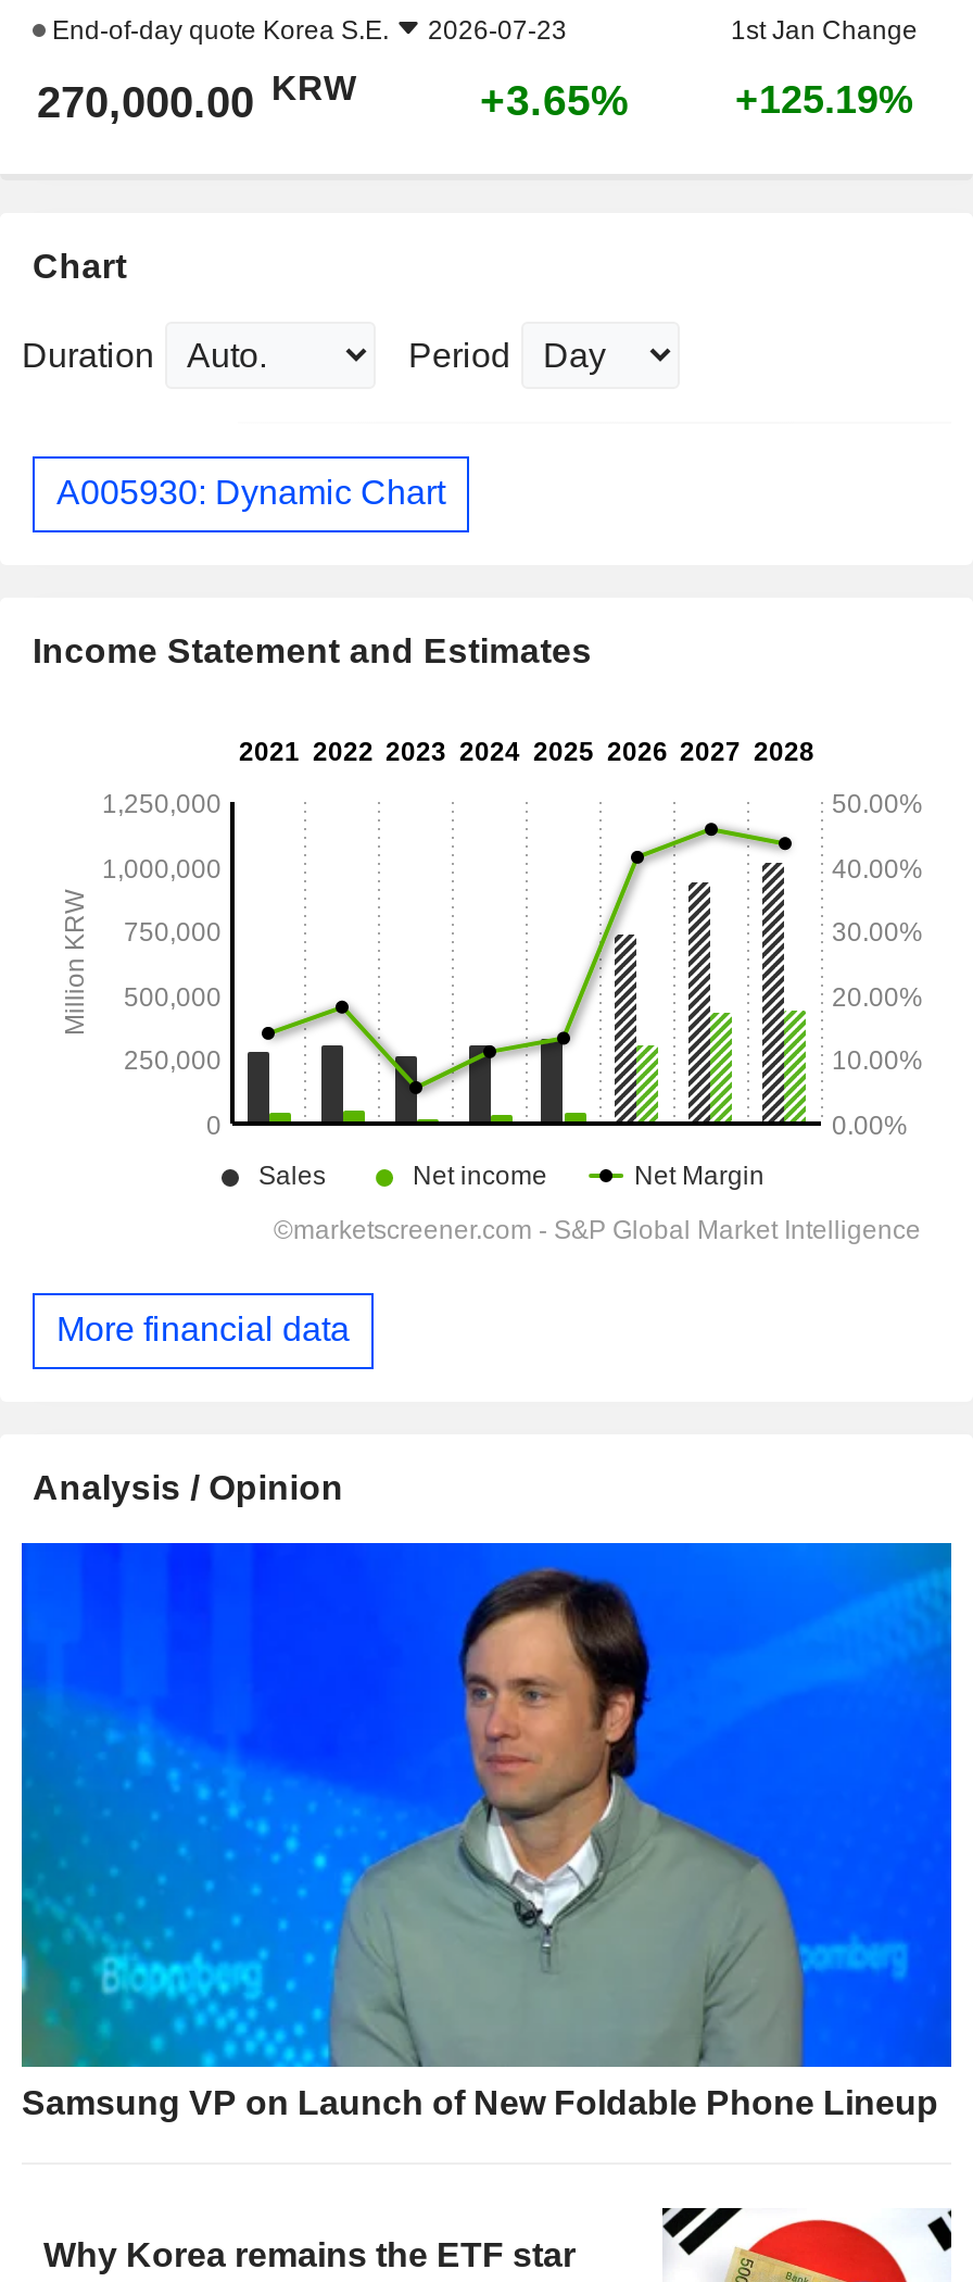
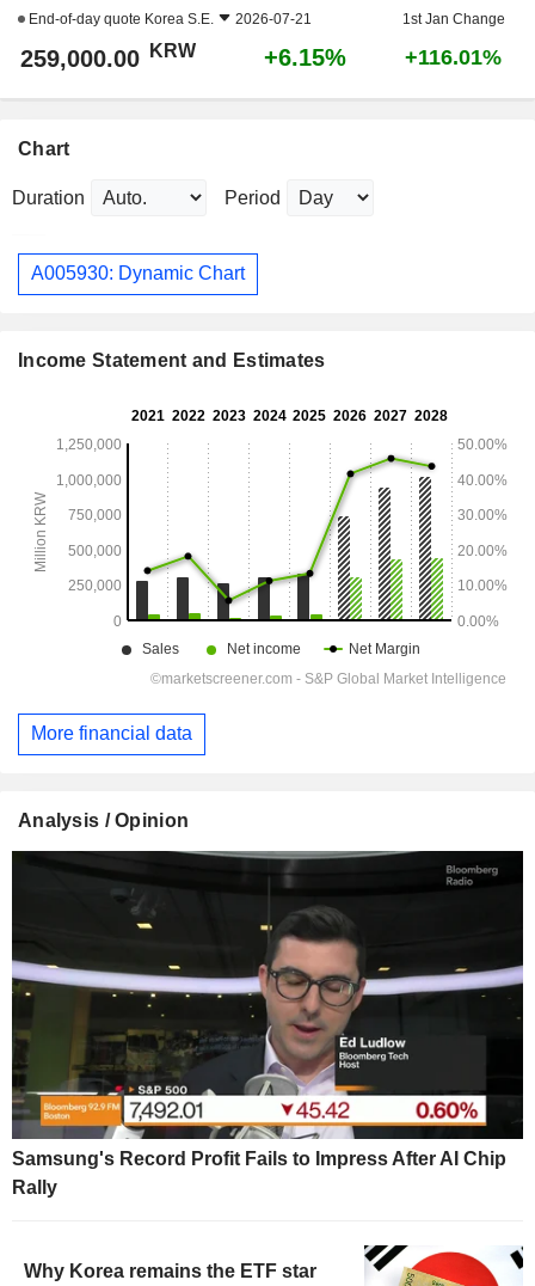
- End-of-day quote Korea S.E. 2026-07-23
+ End-of-day quote Korea S.E. 2026-07-21

- 270,000.00 KRW
+ 259,000.00 KRW

- +3.65%
+ +6.15%

- +125.19%
+ +116.01%

- [image]
- Samsung VP on Launch of New Foldable Phone Lineup
+ [image]
+ Samsung's Record Profit Fails to Impress After AI Chip
+ Rally
